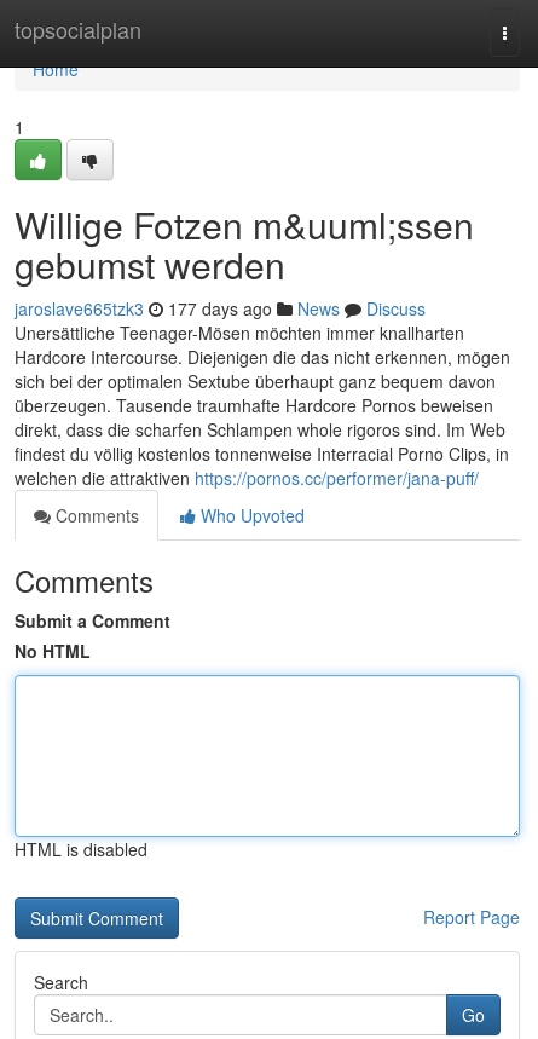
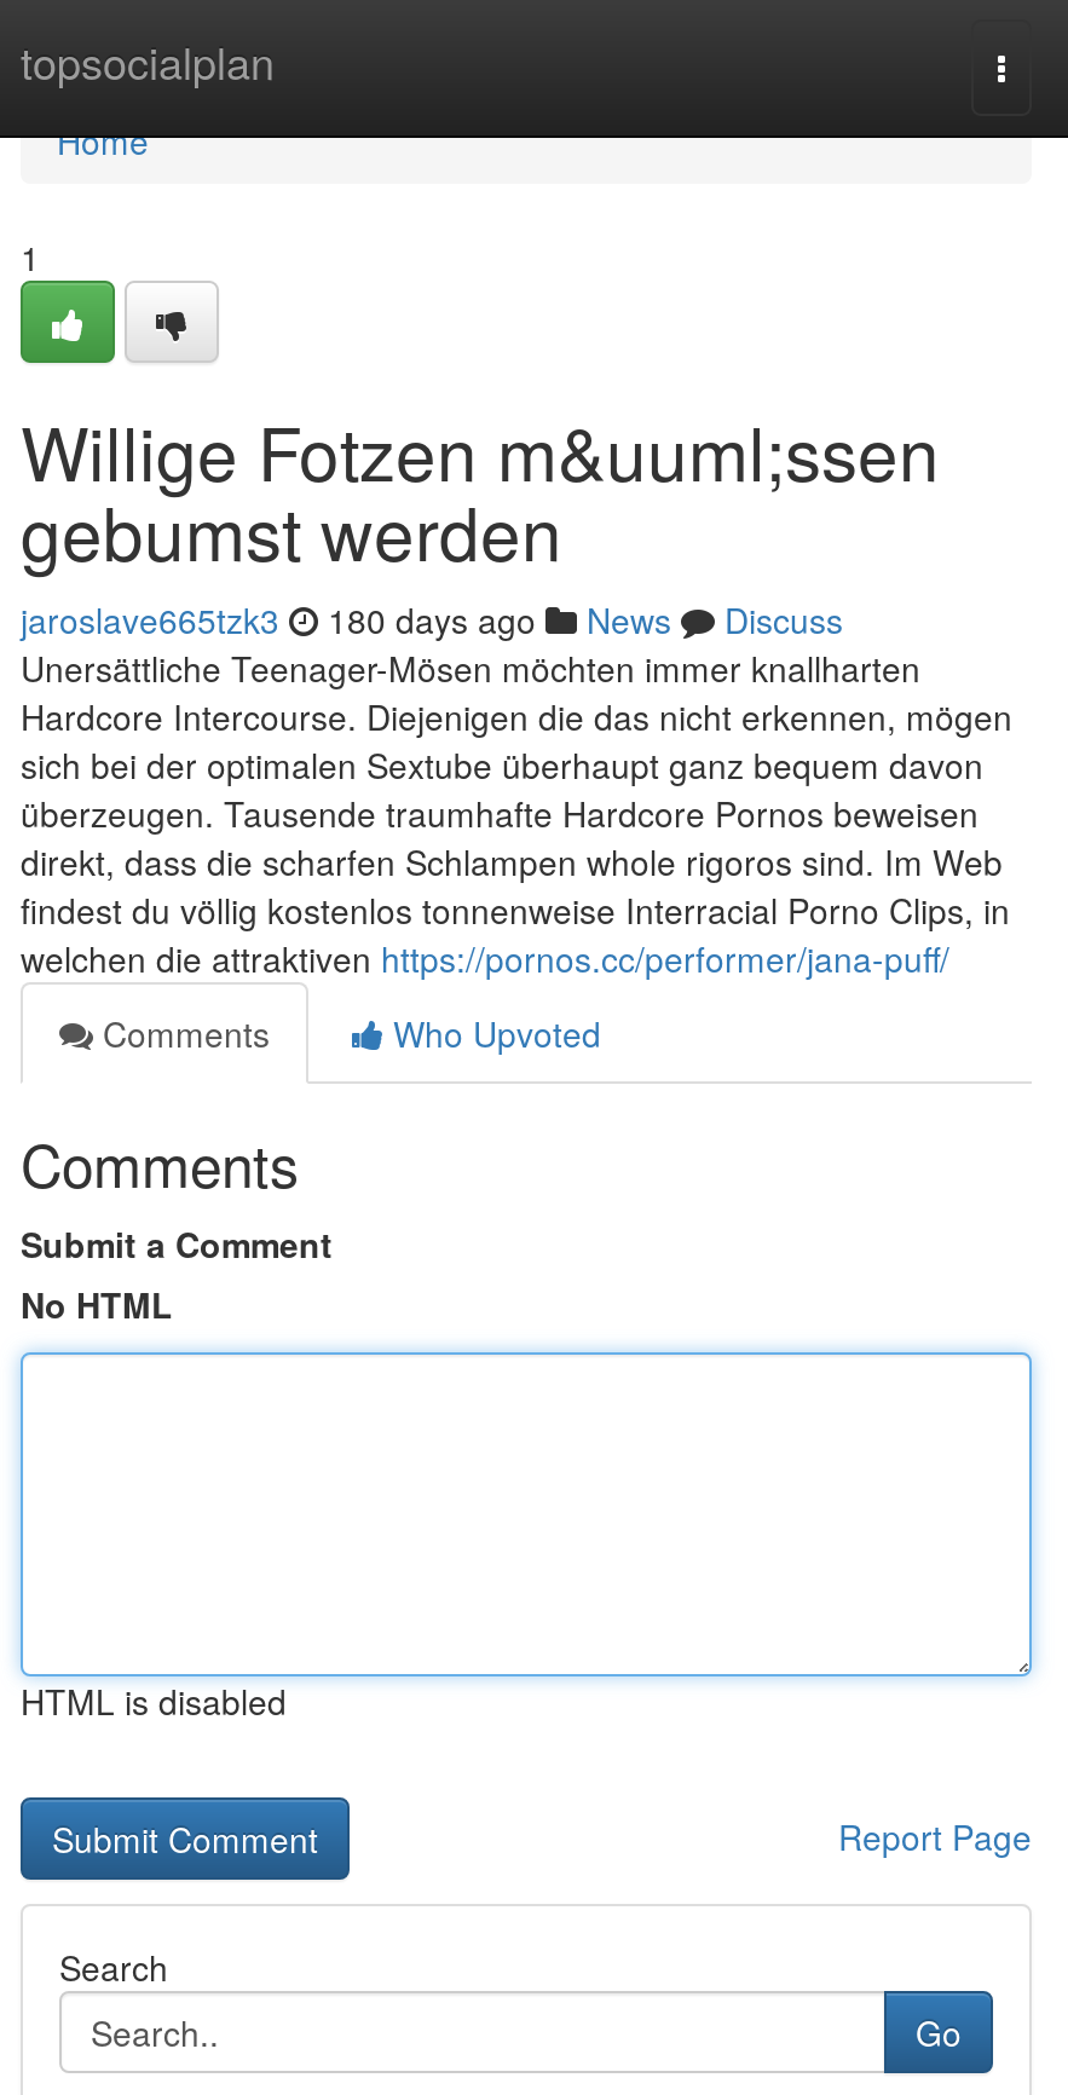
- jaroslave665tzk3 177 days ago News Discuss
+ jaroslave665tzk3 180 days ago News Discuss
